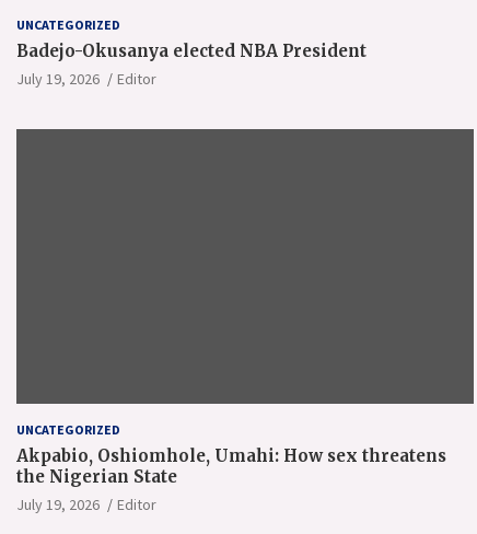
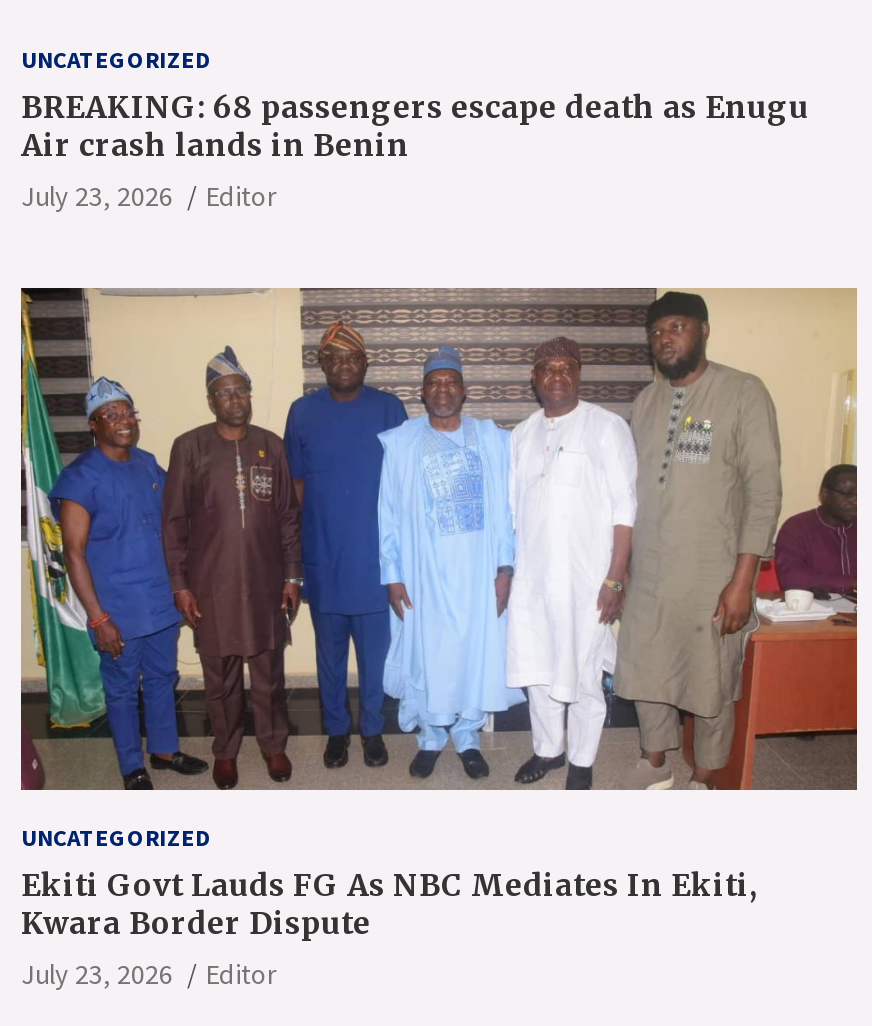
- Badejo-Okusanya elected NBA President
- July 19, 2026
+ BREAKING: 68 passengers escape death as Enugu
+ Air crash lands in Benin
+ July 23, 2026

+ [image]

- Akpabio, Oshiomhole, Umahi: How sex threatens
- the Nigerian State
- July 19, 2026
+ Ekiti Govt Lauds FG As NBC Mediates In Ekiti,
+ Kwara Border Dispute
+ July 23, 2026
